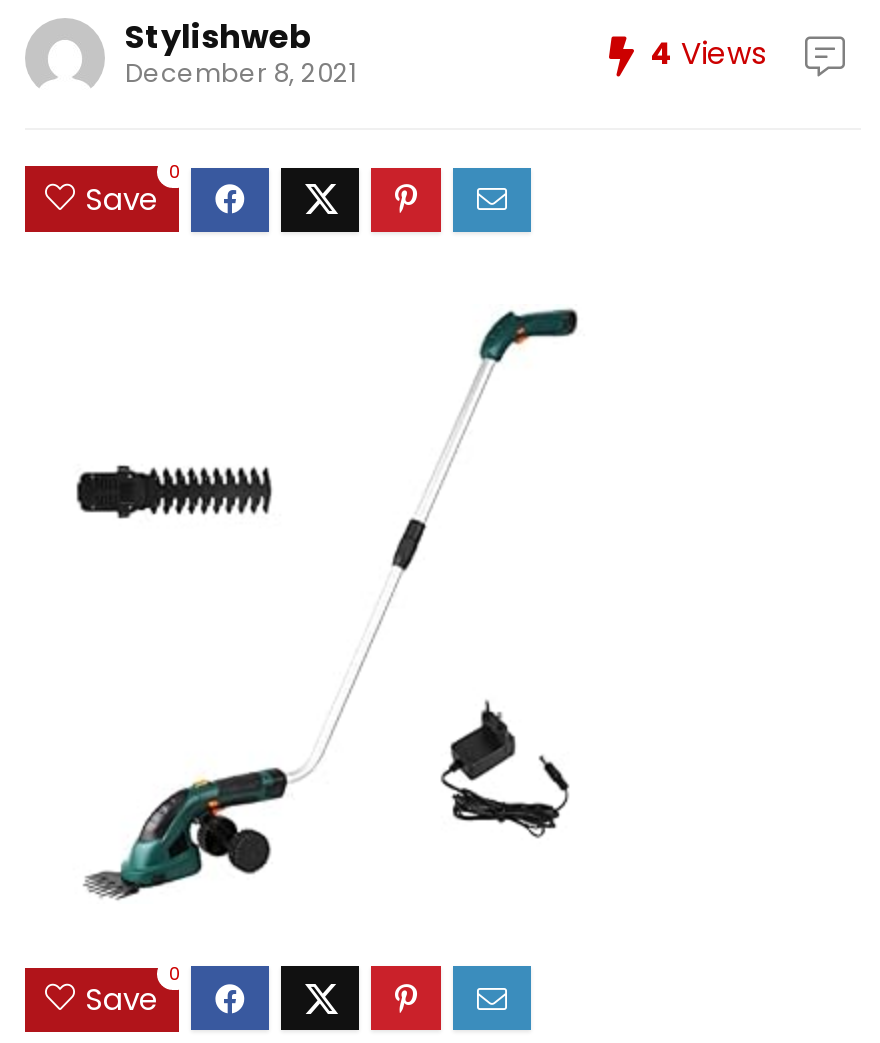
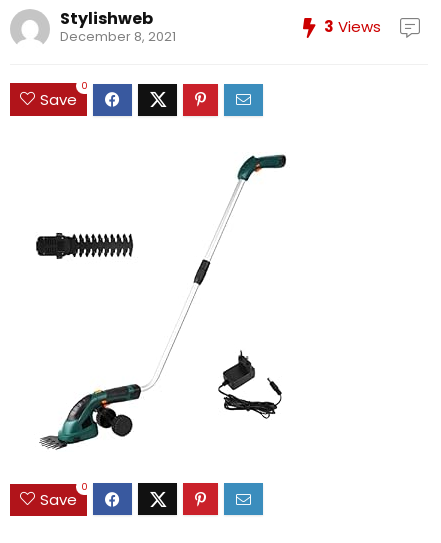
- 4 Views
+ 3 Views
